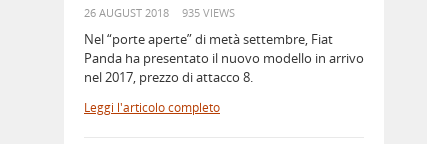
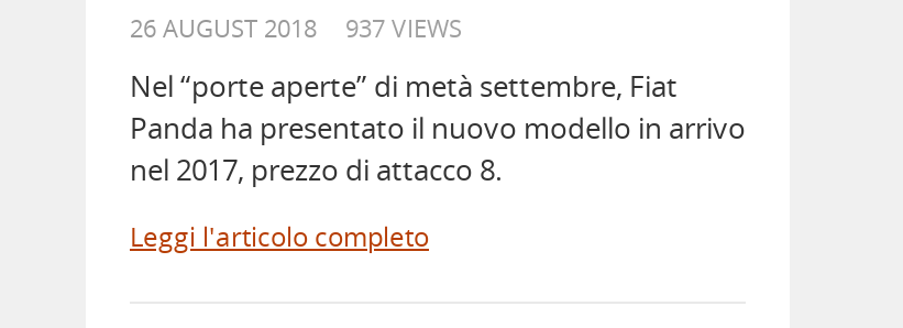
- 26 AUGUST 2018 935 VIEWS
+ 26 AUGUST 2018 937 VIEWS
